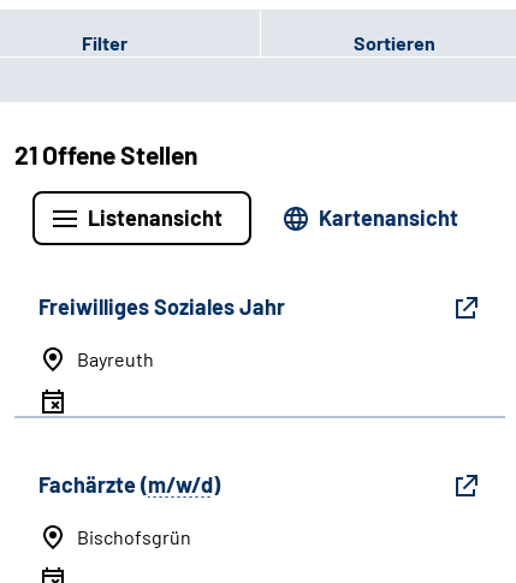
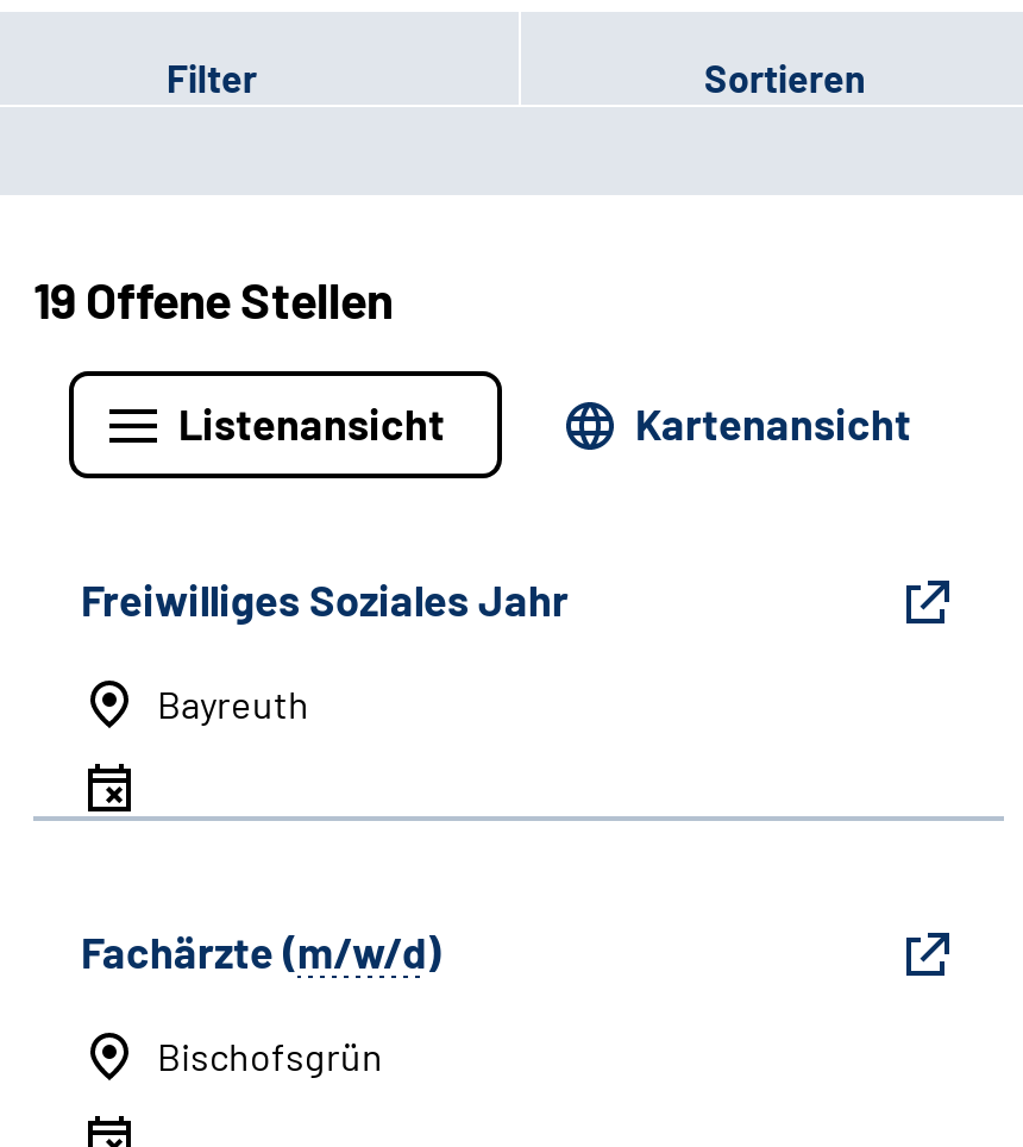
- 21 Offene Stellen
+ 19 Offene Stellen
